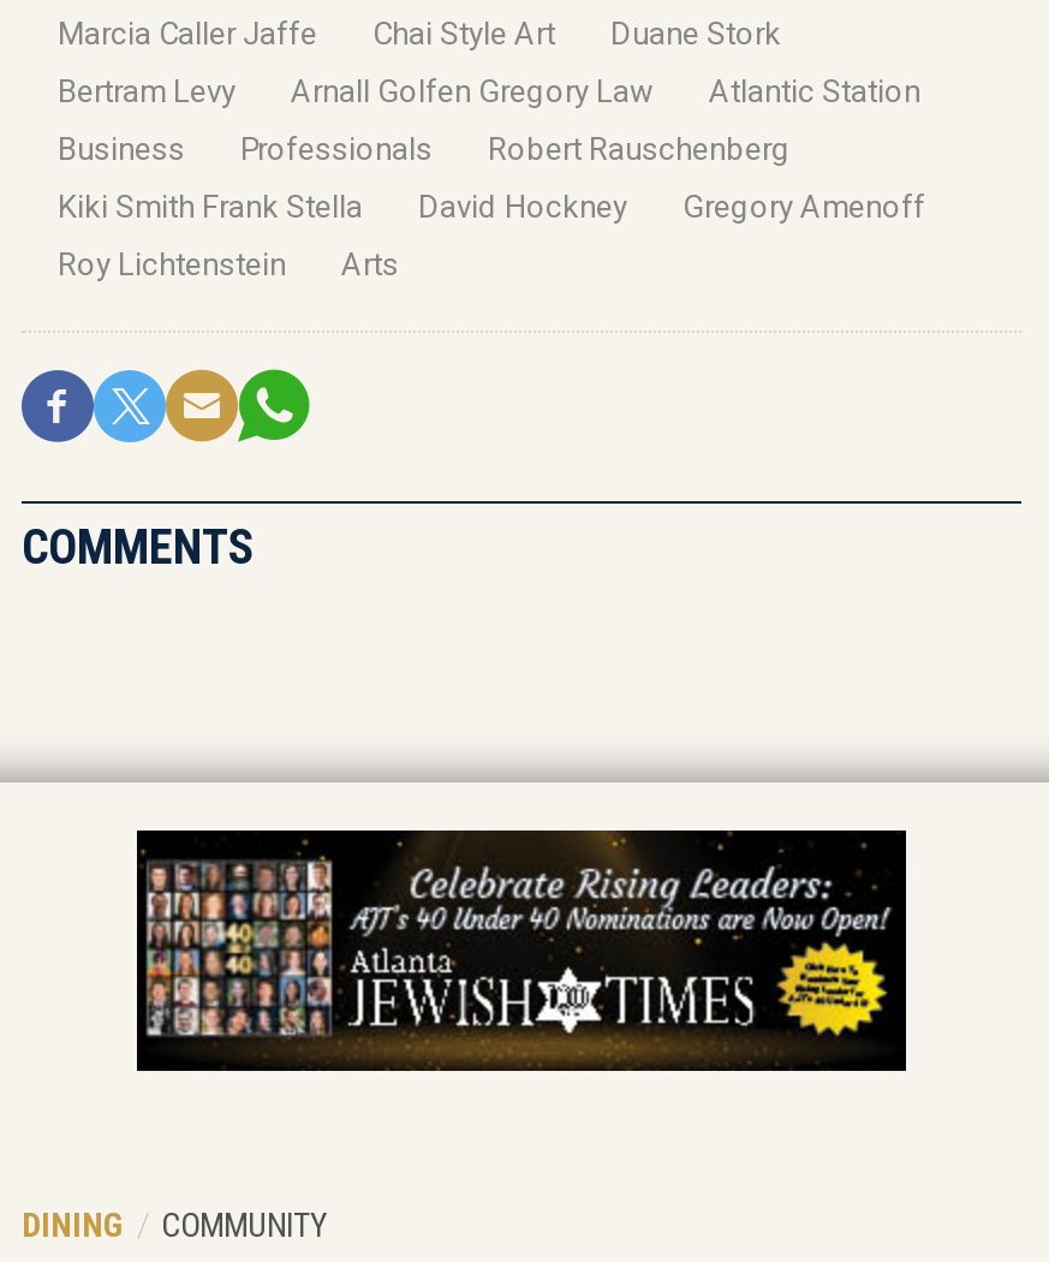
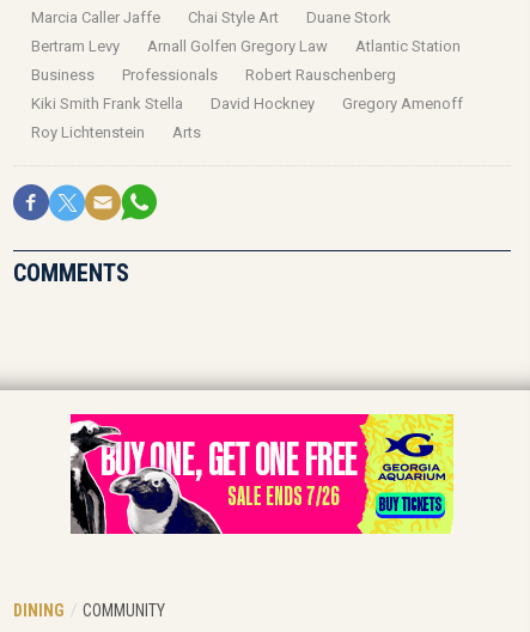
- [image]
+ [image]
